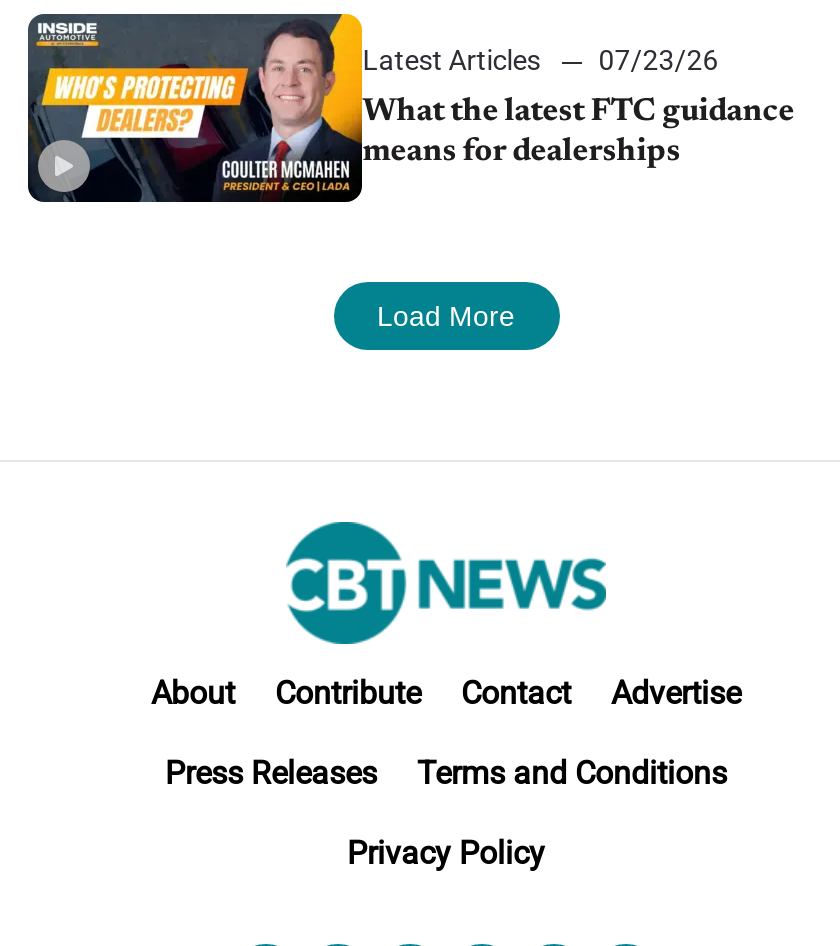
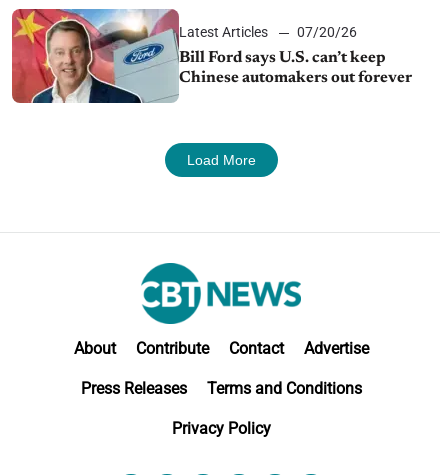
- [image]
- Latest Articles 07/23/26
+ [image]
+ Latest Articles 07/20/26

- What the latest FTC guidance
- means for dealerships
+ Bill Ford says U.S. can’t keep
+ Chinese automakers out forever
